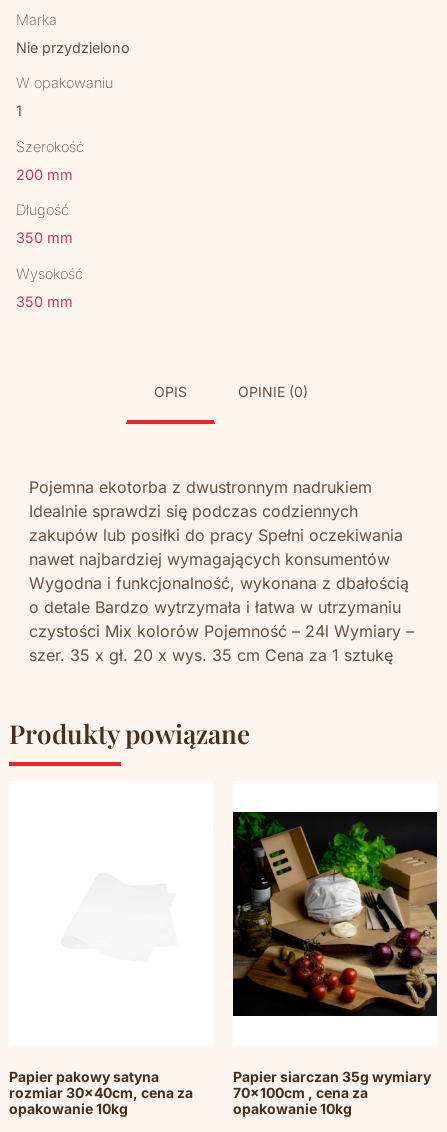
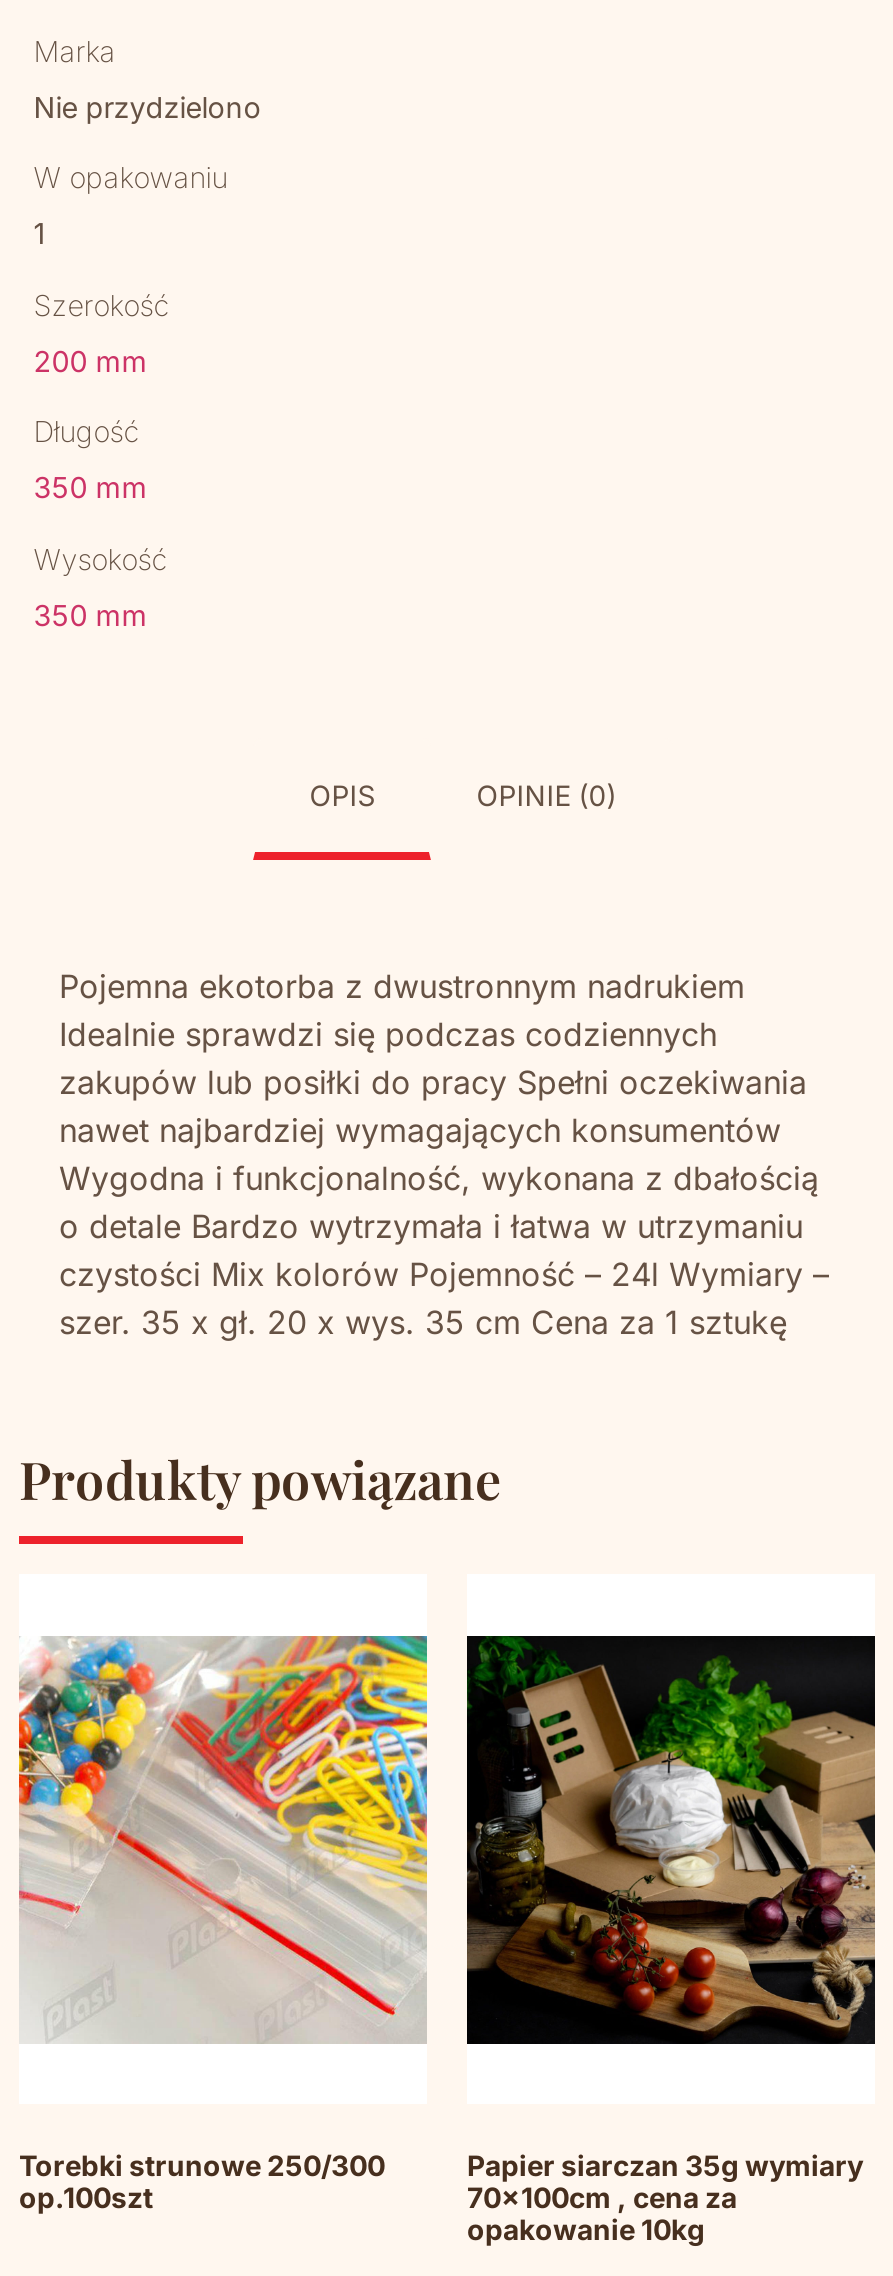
+ [image]

- Papier pakowy satyna
- rozmiar 30x40cm, cena za
- opakowanie 10kg
+ Torebki strunowe 250/300
+ op.100szt
